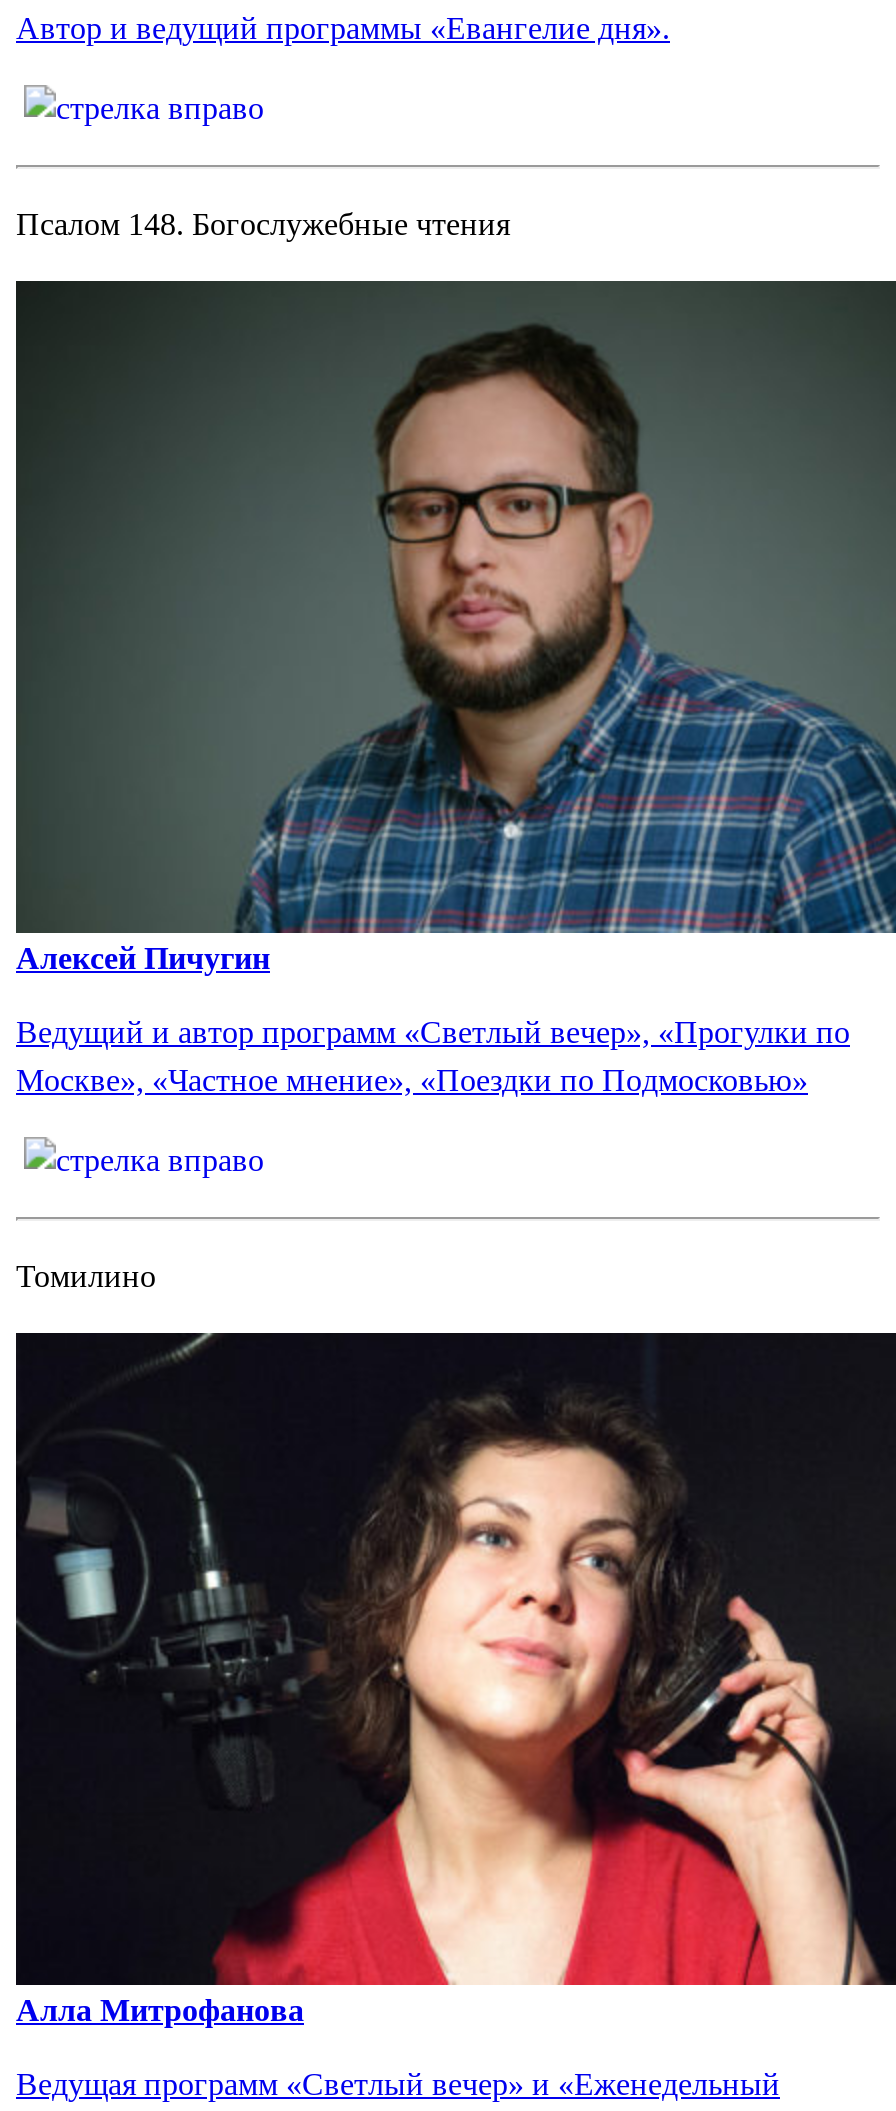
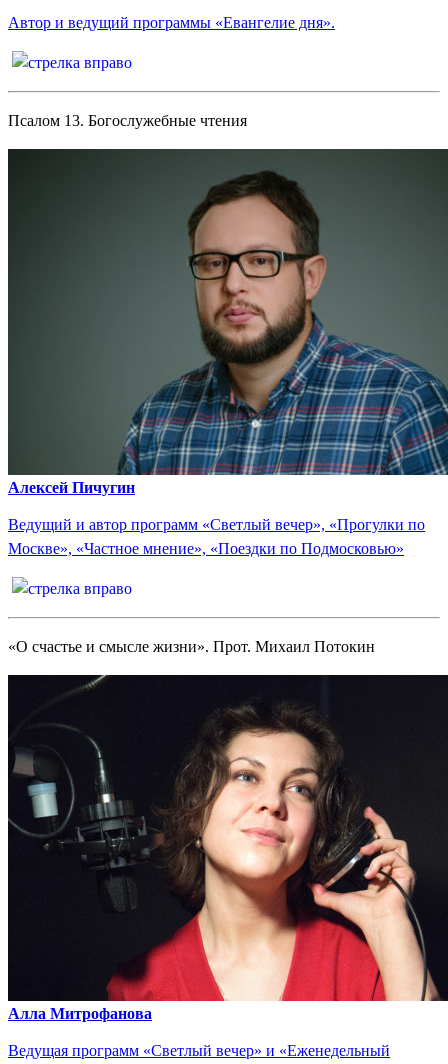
- Псалом 148. Богослужебные чтения
+ Псалом 13. Богослужебные чтения

- Томилино
+ «О счастье и смысле жизни». Прот. Михаил Потокин
